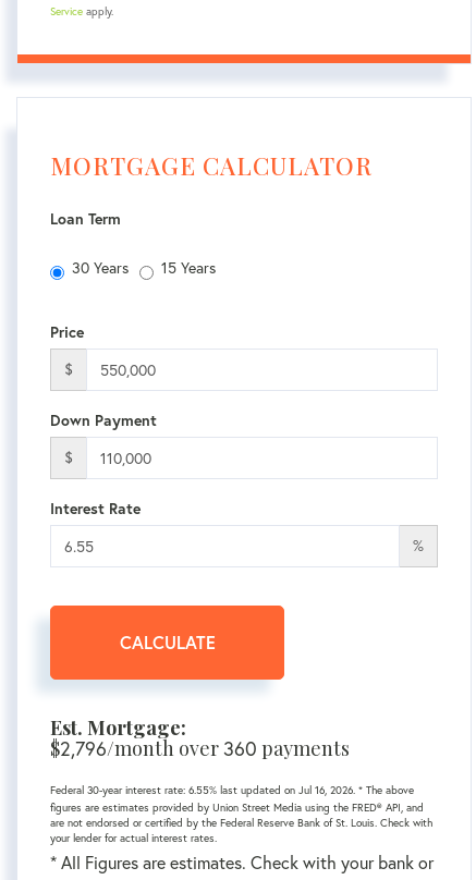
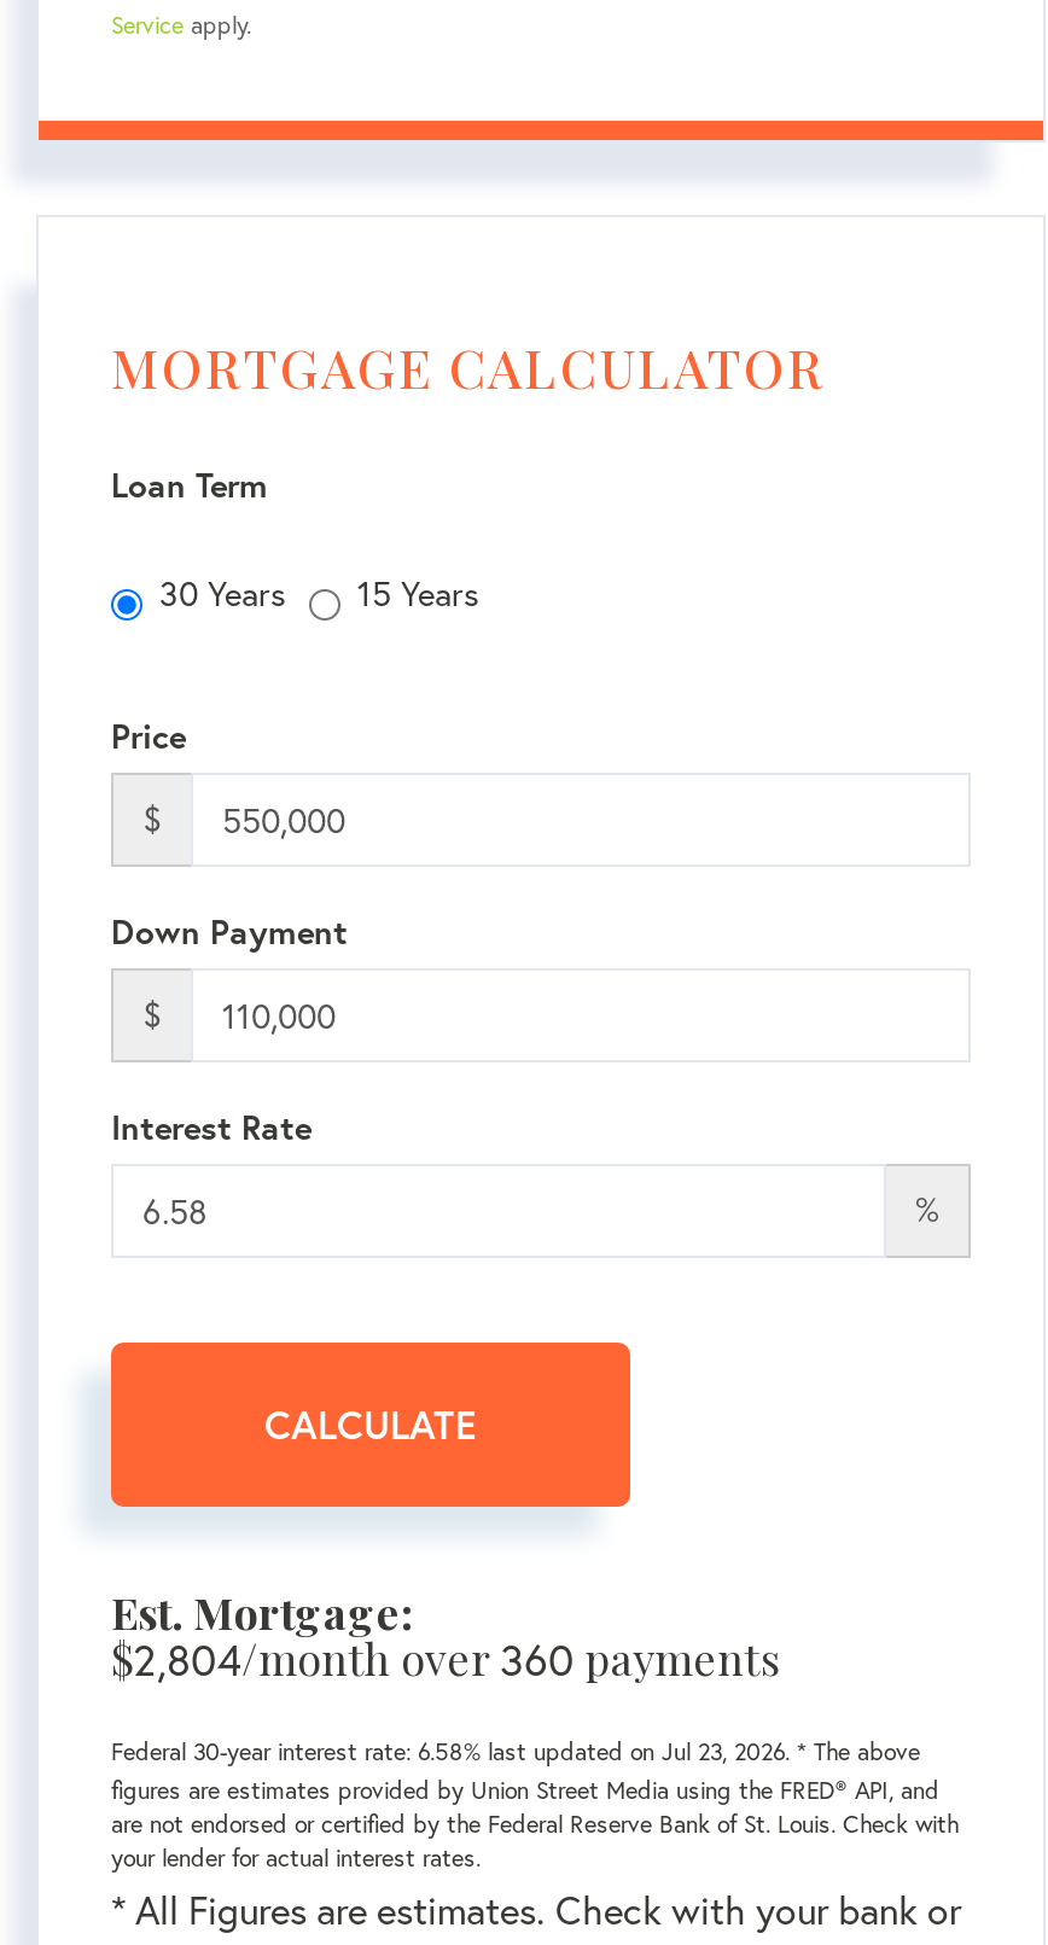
- $2,796/month over 360 payments
+ $2,804/month over 360 payments

- Federal 30-year interest rate: 6.55% last updated on Jul 16, 2026. * The above
+ Federal 30-year interest rate: 6.58% last updated on Jul 23, 2026. * The above
